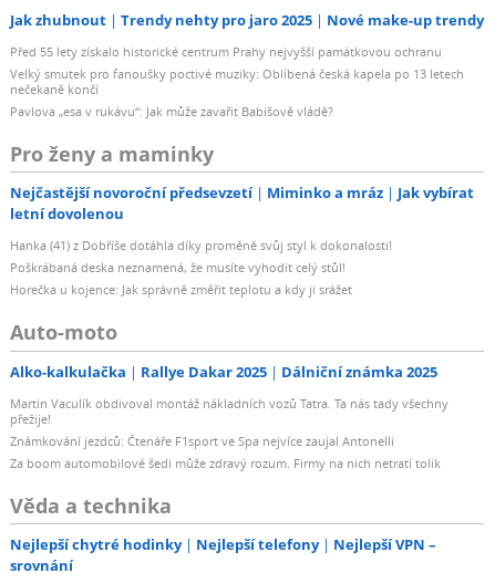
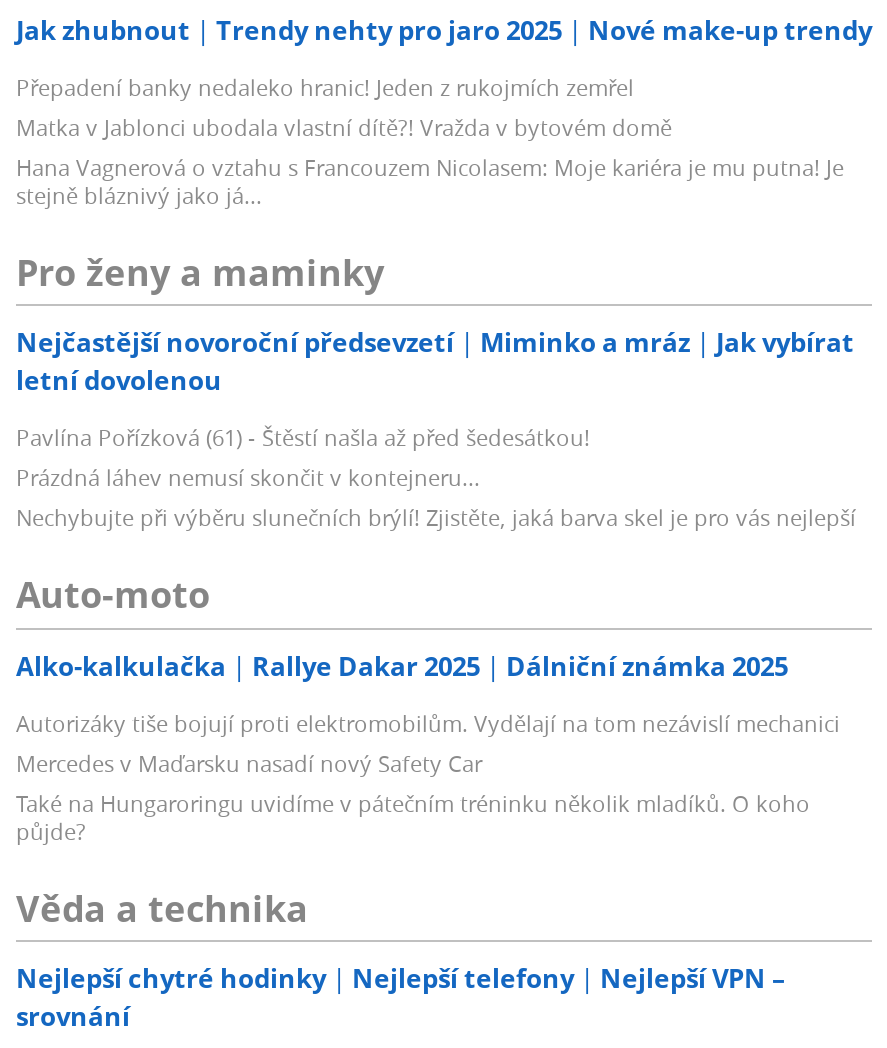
- Před 55 lety získalo historické centrum Prahy nejvyšší památkovou ochranu
- Velký smutek pro fanoušky poctivé muziky: Oblíbená česká kapela po 13 letech
- nečekaně končí
- Pavlova „esa v rukávu“: Jak může zavařit Babišově vládě?
+ Přepadení banky nedaleko hranic! Jeden z rukojmích zemřel
+ Matka v Jablonci ubodala vlastní dítě?! Vražda v bytovém domě
+ Hana Vagnerová o vztahu s Francouzem Nicolasem: Moje kariéra je mu putna! Je
+ stejně bláznivý jako já...

- Hanka (41) z Dobříše dotáhla díky proměně svůj styl k dokonalosti!
- Poškrábaná deska neznamená, že musíte vyhodit celý stůl!
- Horečka u kojence: Jak správně změřit teplotu a kdy ji srážet
+ Pavlína Pořízková (61) - Štěstí našla až před šedesátkou!
+ Prázdná láhev nemusí skončit v kontejneru...
+ Nechybujte při výběru slunečních brýlí! Zjistěte, jaká barva skel je pro vás nejlepší

- Martin Vaculík obdivoval montáž nákladních vozů Tatra. Ta nás tady všechny
- přežije!
- Známkování jezdců: Čtenáře F1sport ve Spa nejvíce zaujal Antonelli
- Za boom automobilové šedi může zdravý rozum. Firmy na nich netratí tolik
+ Autorizáky tiše bojují proti elektromobilům. Vydělají na tom nezávislí mechanici
+ Mercedes v Maďarsku nasadí nový Safety Car
+ Také na Hungaroringu uvidíme v pátečním tréninku několik mladíků. O koho
+ půjde?
